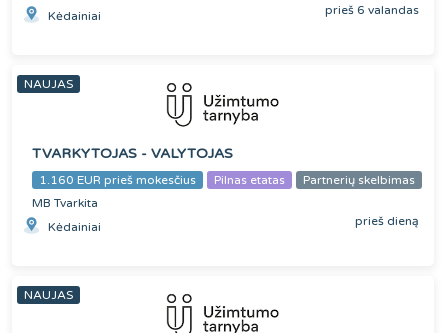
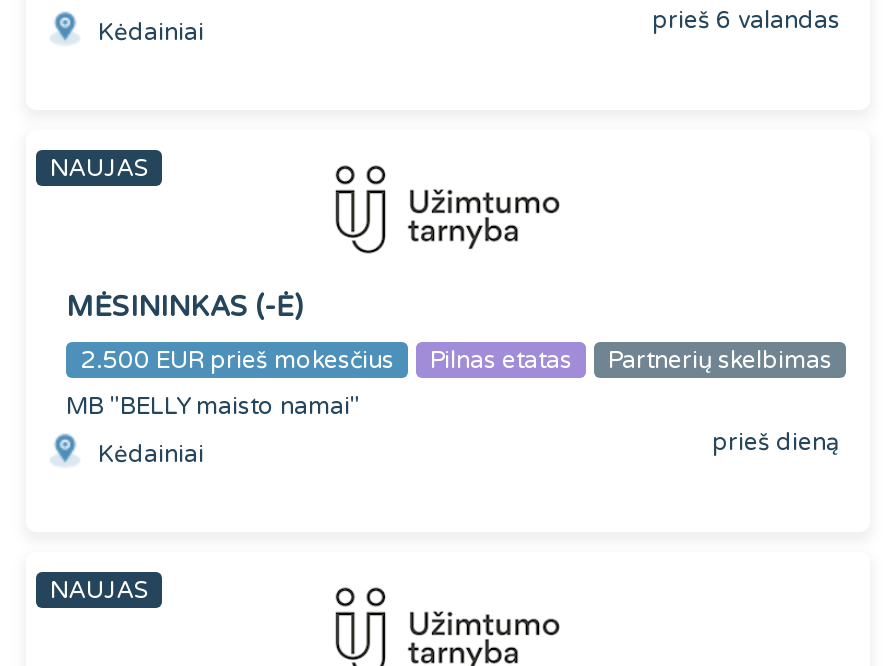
- TVARKYTOJAS - VALYTOJAS
+ MĖSININKAS (-Ė)

- 1.160 EUR prieš mokesčius
+ 2.500 EUR prieš mokesčius

- MB Tvarkita
+ MB "BELLY maisto namai"
